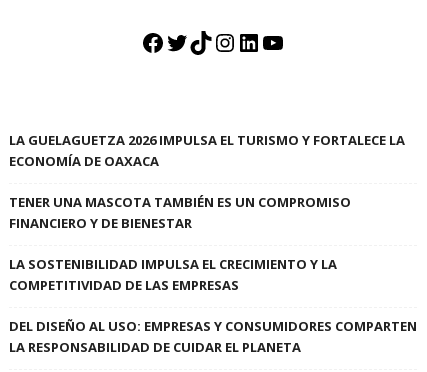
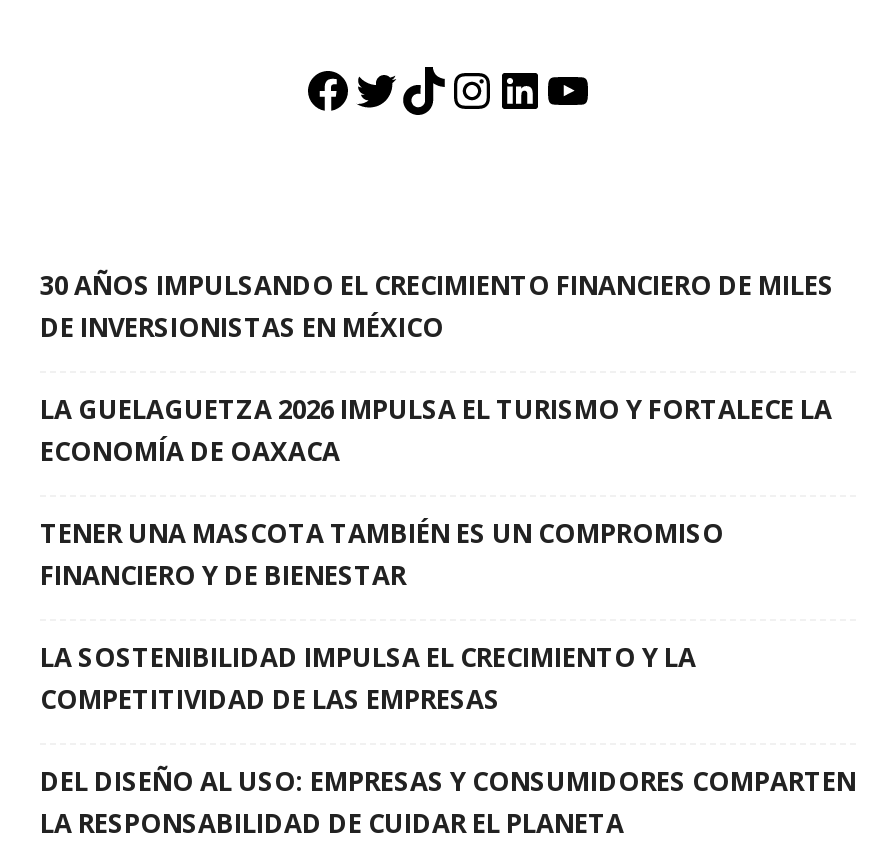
+ 30 AÑOS IMPULSANDO EL CRECIMIENTO FINANCIERO DE MILES
+ DE INVERSIONISTAS EN MÉXICO
